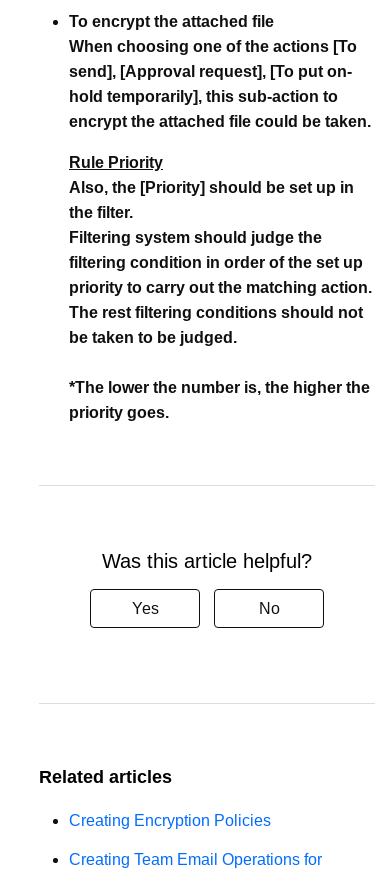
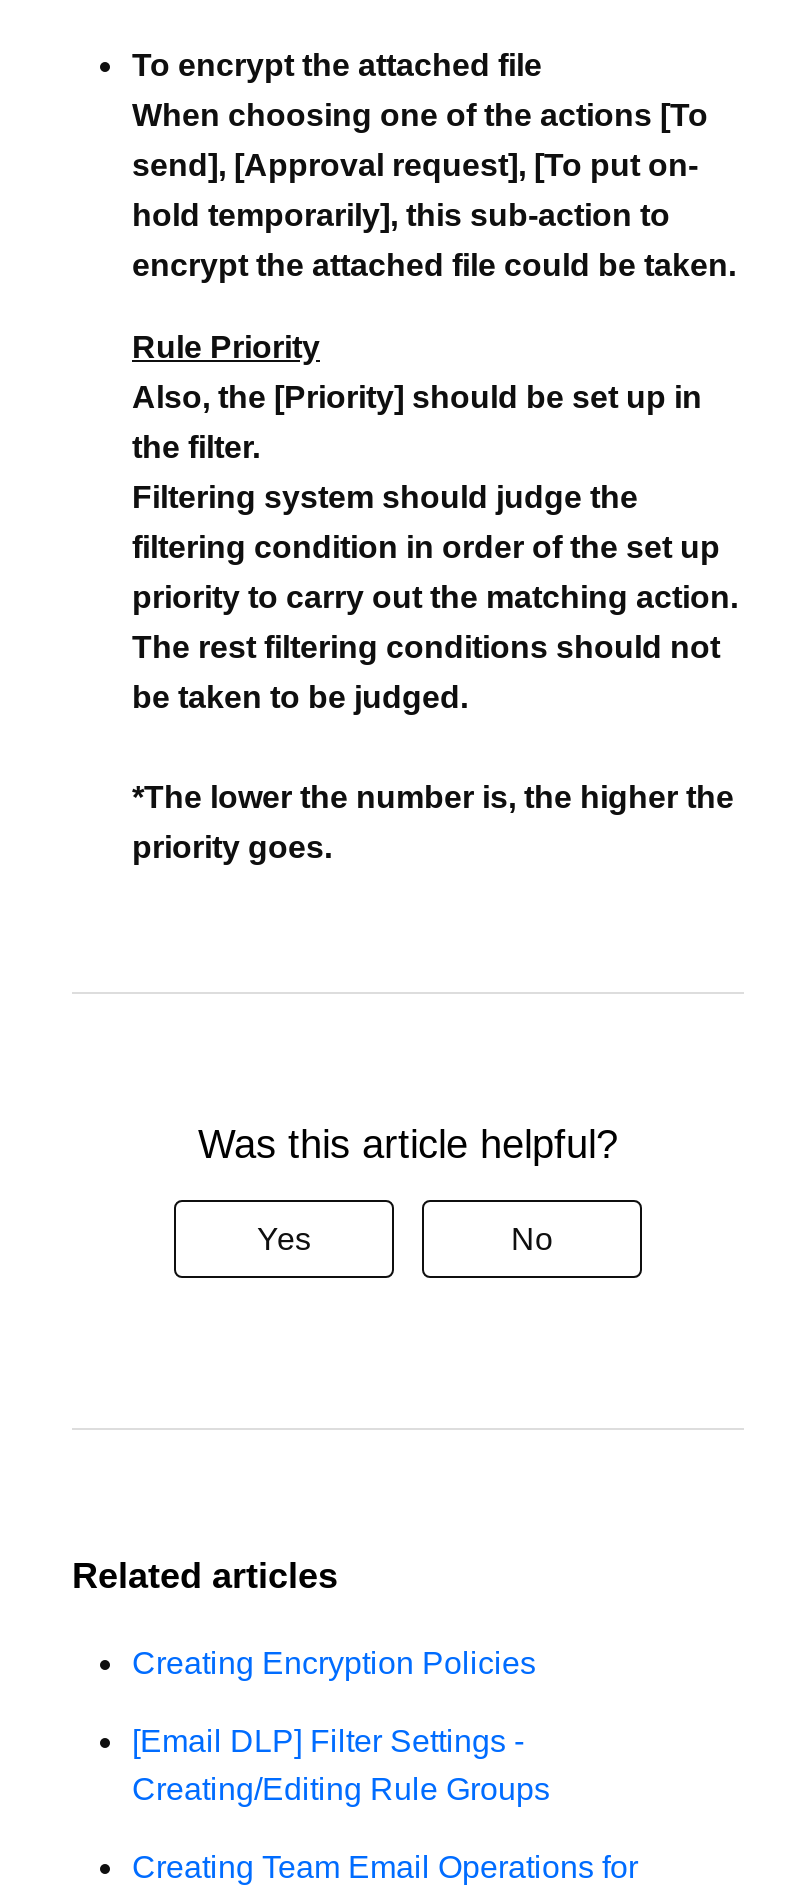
+ [Email DLP] Filter Settings -
+ Creating/Editing Rule Groups
